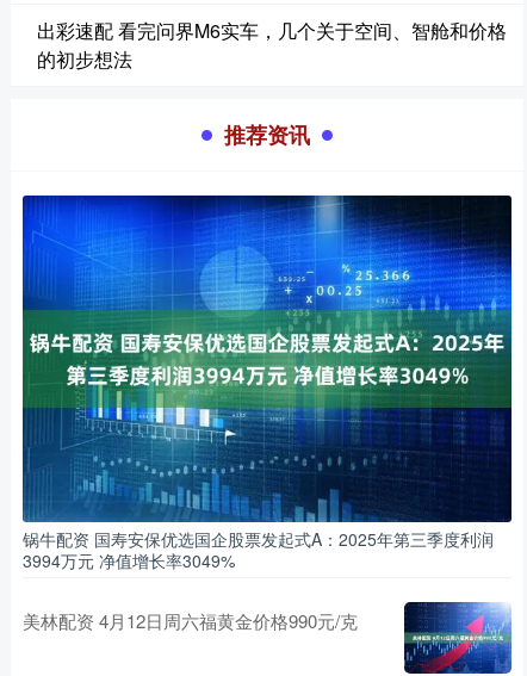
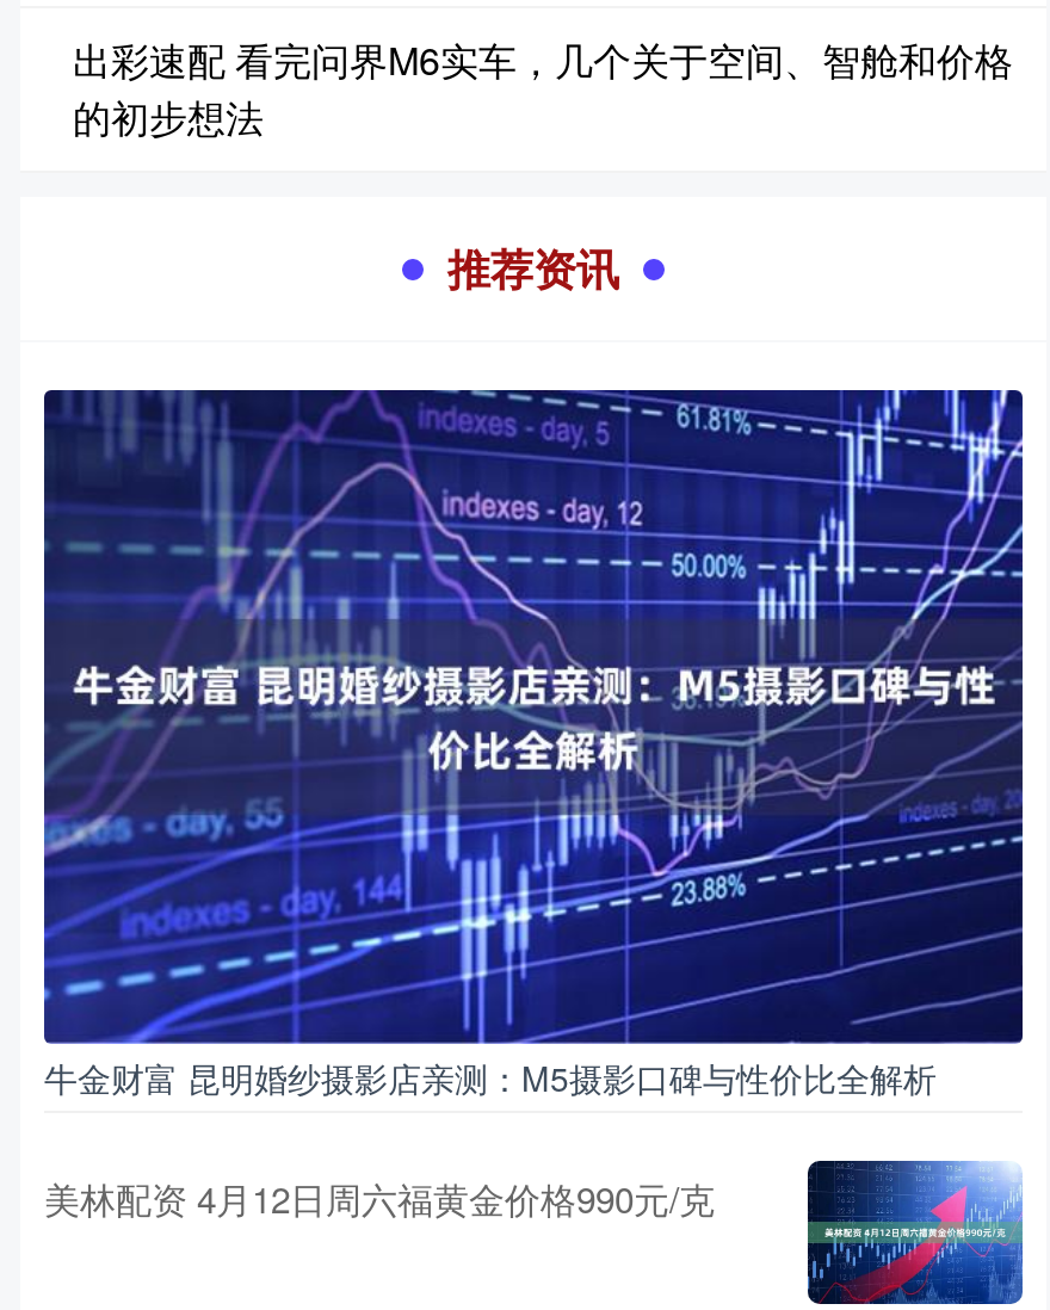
- [image]
- 锅牛配资 国寿安保优选国企股票发起式A：2025年第三季度利润
- 3994万元 净值增长率3049%
+ [image]
+ 牛金财富 昆明婚纱摄影店亲测：M5摄影口碑与性价比全解析
